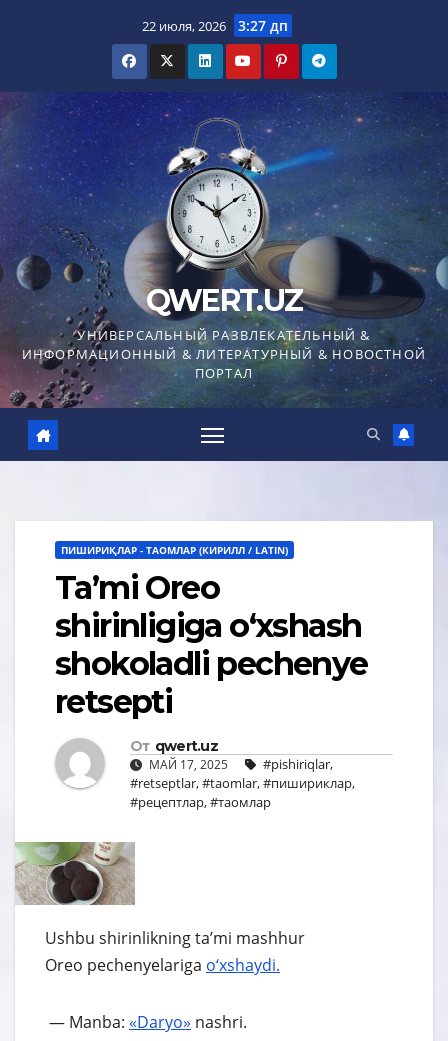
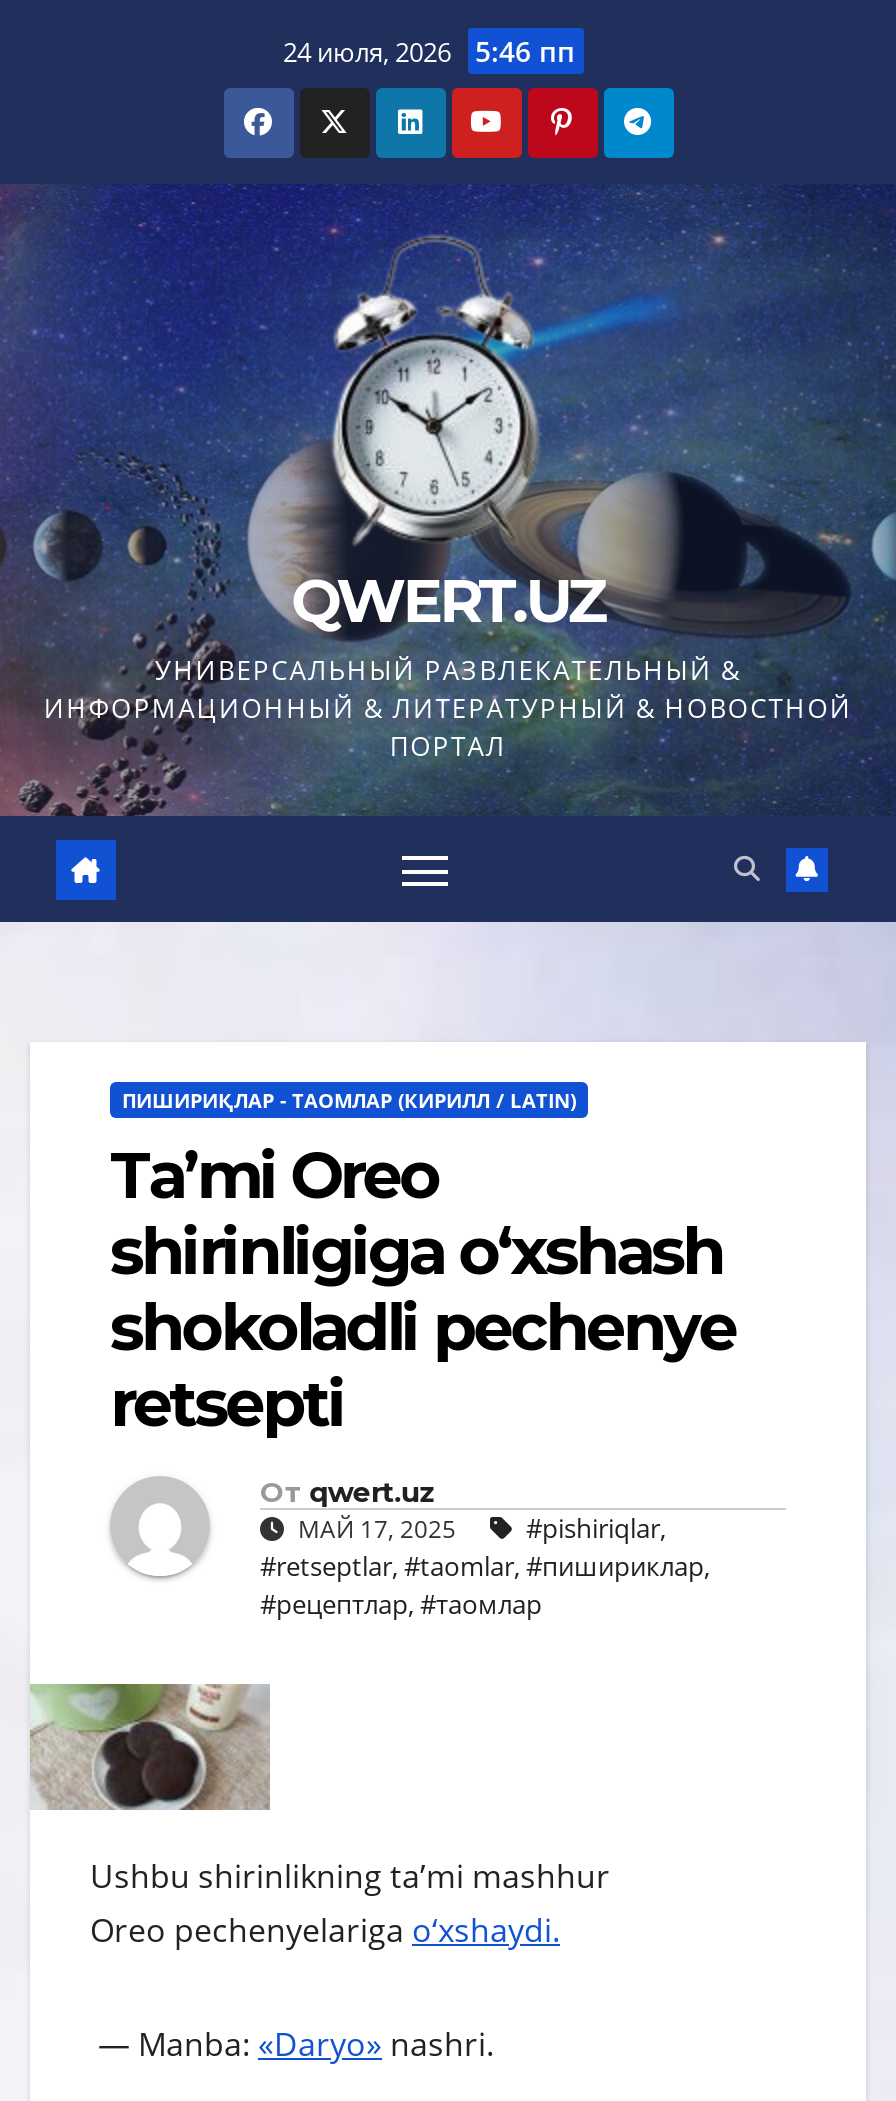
- 22 июля, 2026 3:27 дп
+ 24 июля, 2026 5:46 пп
